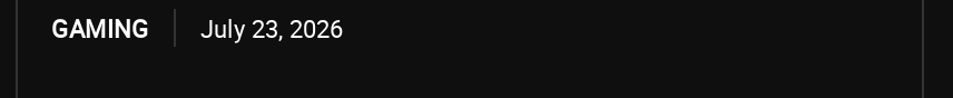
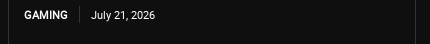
- GAMING July 23, 2026
+ GAMING July 21, 2026
